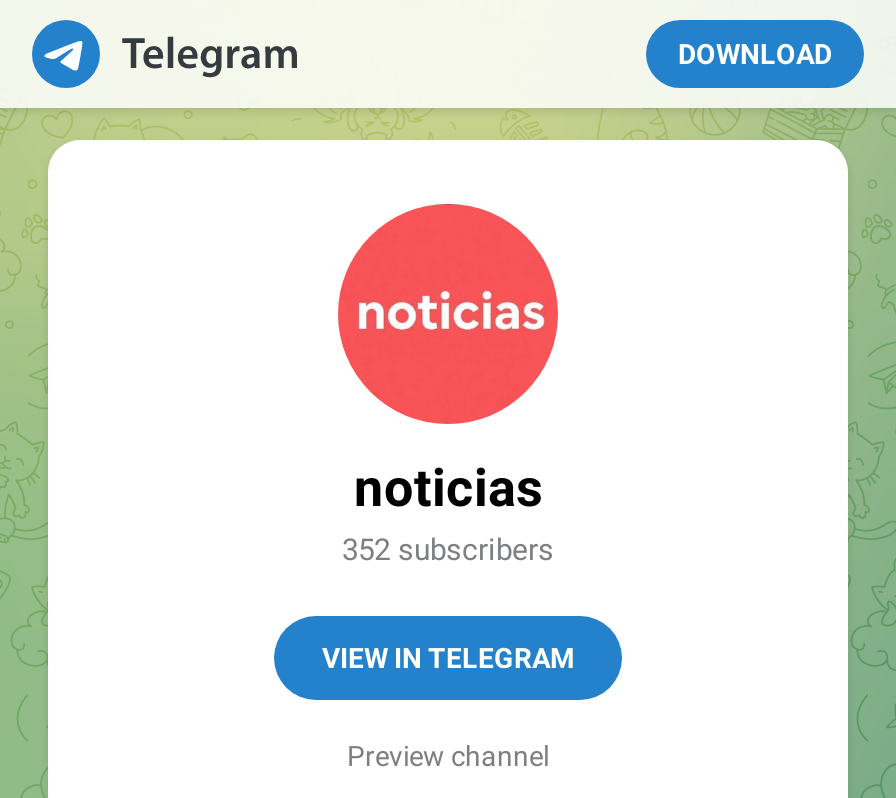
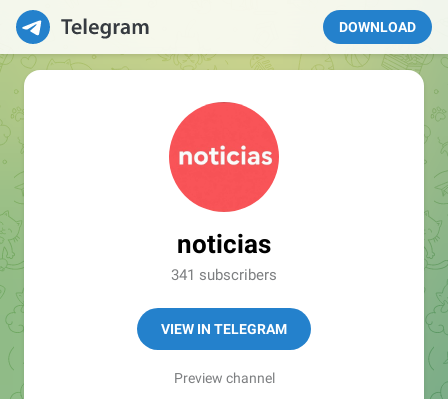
- 352 subscribers
+ 341 subscribers
